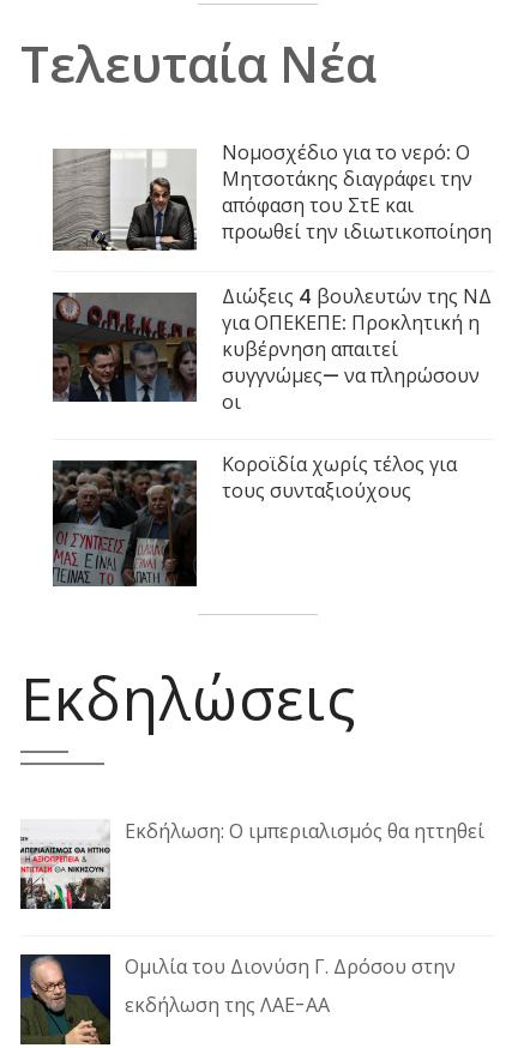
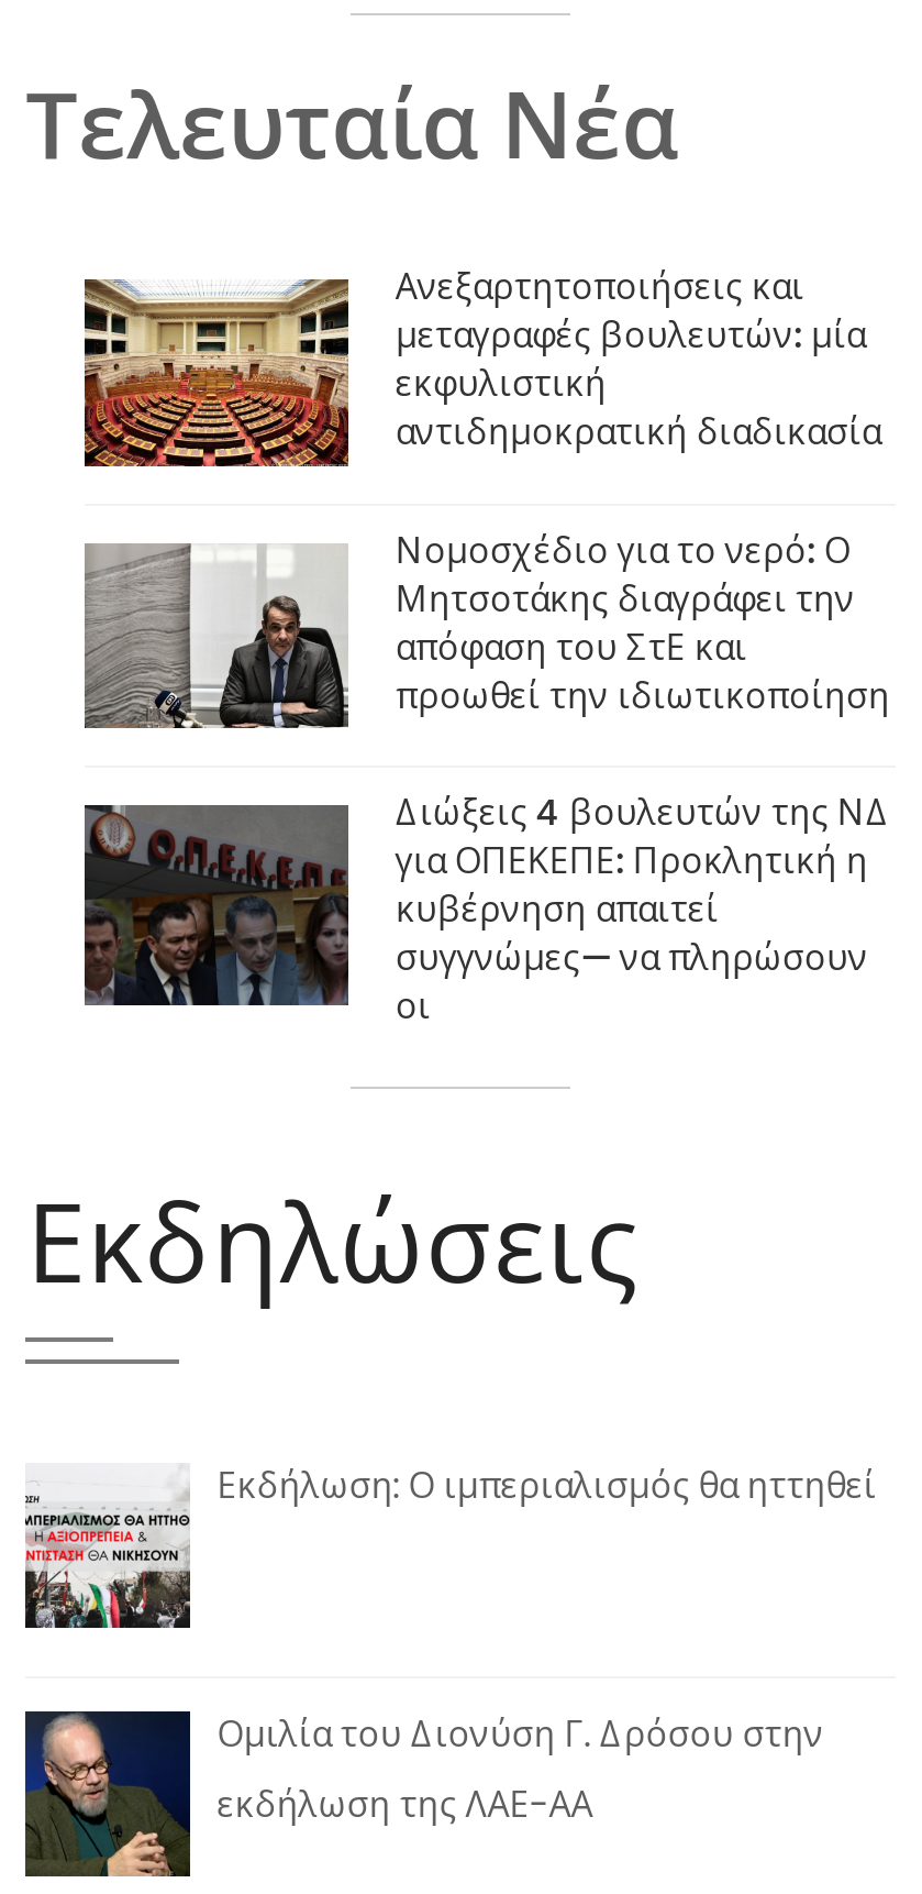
+ [image]
+ Ανεξαρτητοποιήσεις και
+ μεταγραφές βουλευτών: μία
+ εκφυλιστική
+ αντιδημοκρατική διαδικασία

moved down: [image] | Νομοσχέδιο για το νερό: Ο | Μητσοτάκης διαγράφει την | ... | συγγνώμες— να πληρώσουν | οι

- [image]
- Κοροϊδία χωρίς τέλος για
- τους συνταξιούχους
